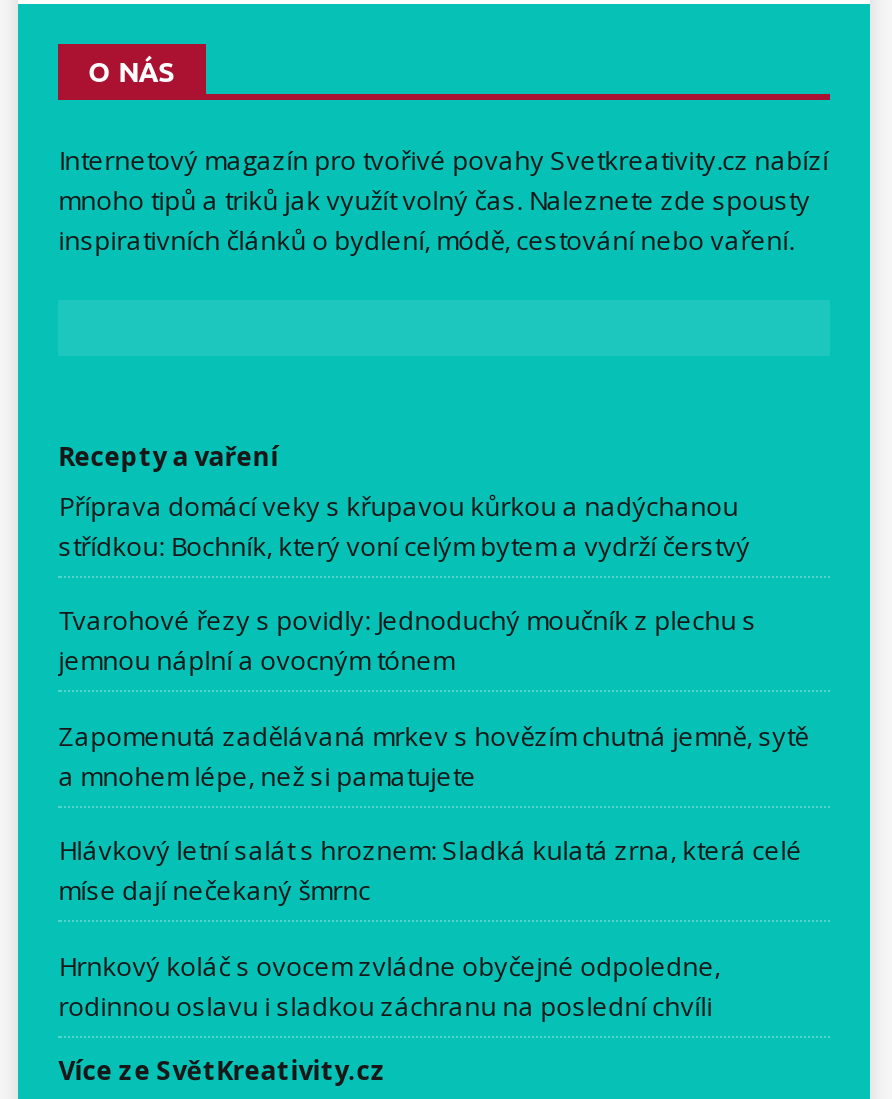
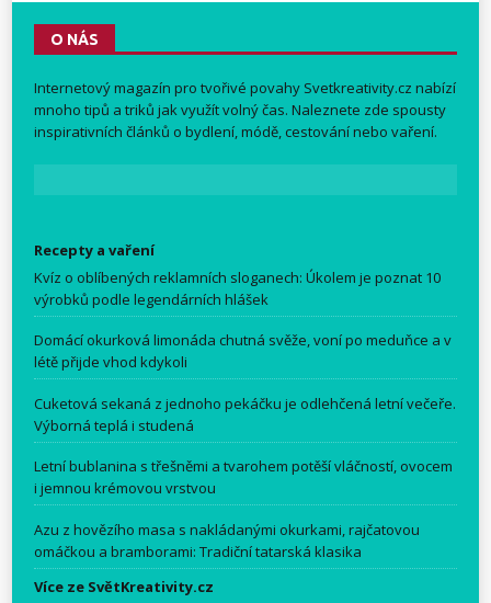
- Příprava domácí veky s křupavou kůrkou a nadýchanou
- střídkou: Bochník, který voní celým bytem a vydrží čerstvý
+ Kvíz o oblíbených reklamních sloganech: Úkolem je poznat 10
+ výrobků podle legendárních hlášek

- Tvarohové řezy s povidly: Jednoduchý moučník z plechu s
- jemnou náplní a ovocným tónem
+ Domácí okurková limonáda chutná svěže, voní po meduňce a v
+ létě přijde vhod kdykoli

- Zapomenutá zadělávaná mrkev s hovězím chutná jemně, sytě
- a mnohem lépe, než si pamatujete
+ Cuketová sekaná z jednoho pekáčku je odlehčená letní večeře.
+ Výborná teplá i studená

- Hlávkový letní salát s hroznem: Sladká kulatá zrna, která celé
- míse dají nečekaný šmrnc
+ Letní bublanina s třešněmi a tvarohem potěší vláčností, ovocem
+ i jemnou krémovou vrstvou

- Hrnkový koláč s ovocem zvládne obyčejné odpoledne,
- rodinnou oslavu i sladkou záchranu na poslední chvíli
+ Azu z hovězího masa s nakládanými okurkami, rajčatovou
+ omáčkou a bramborami: Tradiční tatarská klasika
